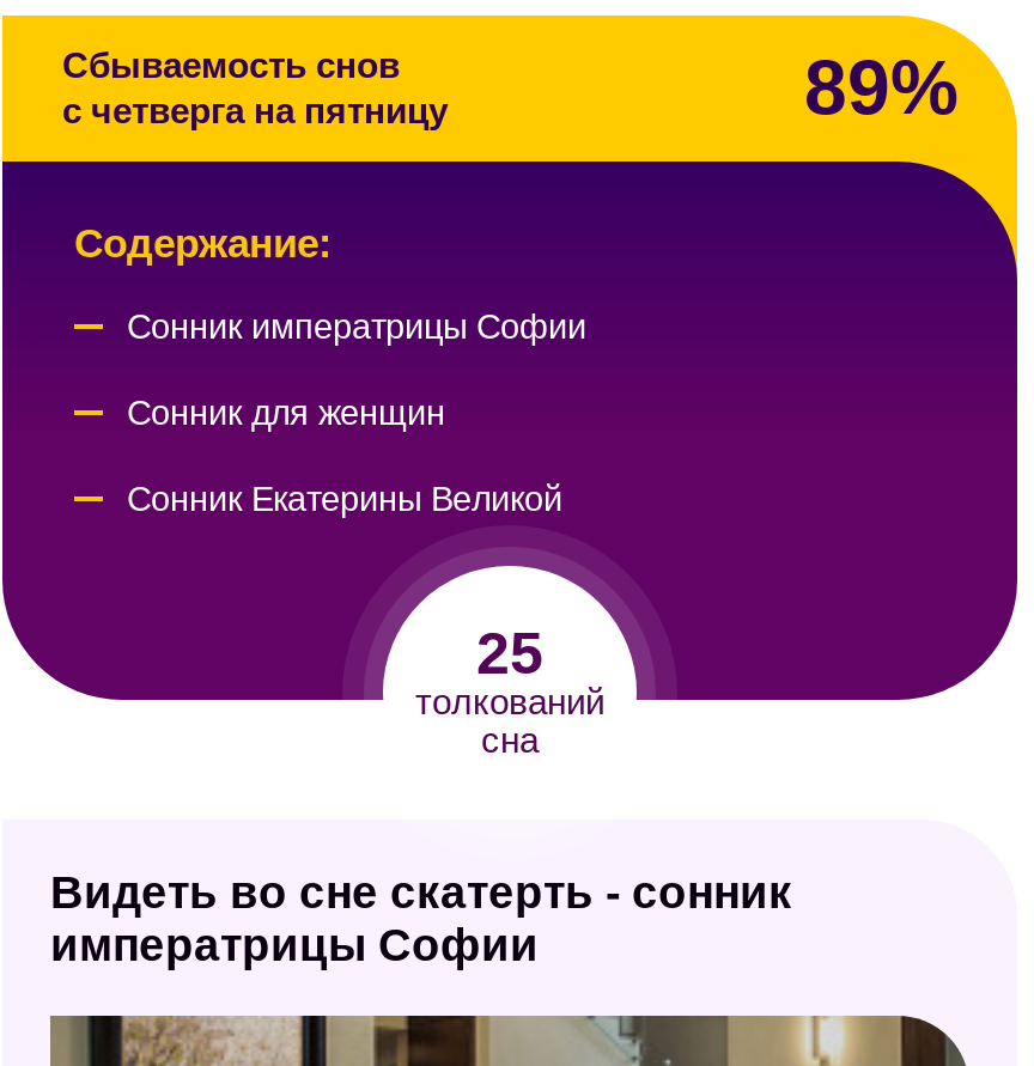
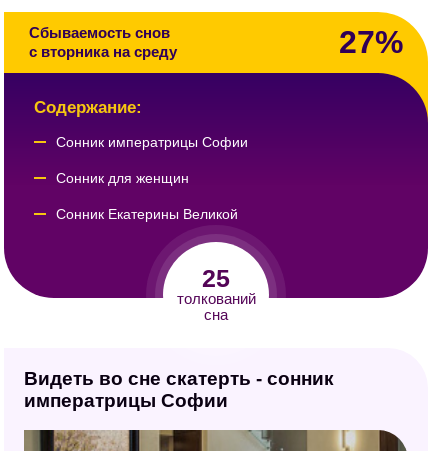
- 89%
+ 27%

- с четверга на пятницу
+ с вторника на среду
